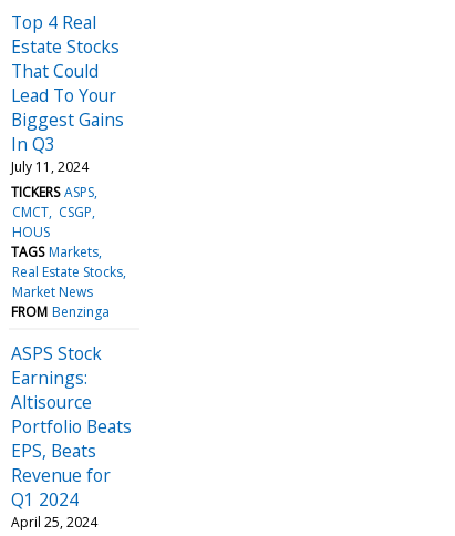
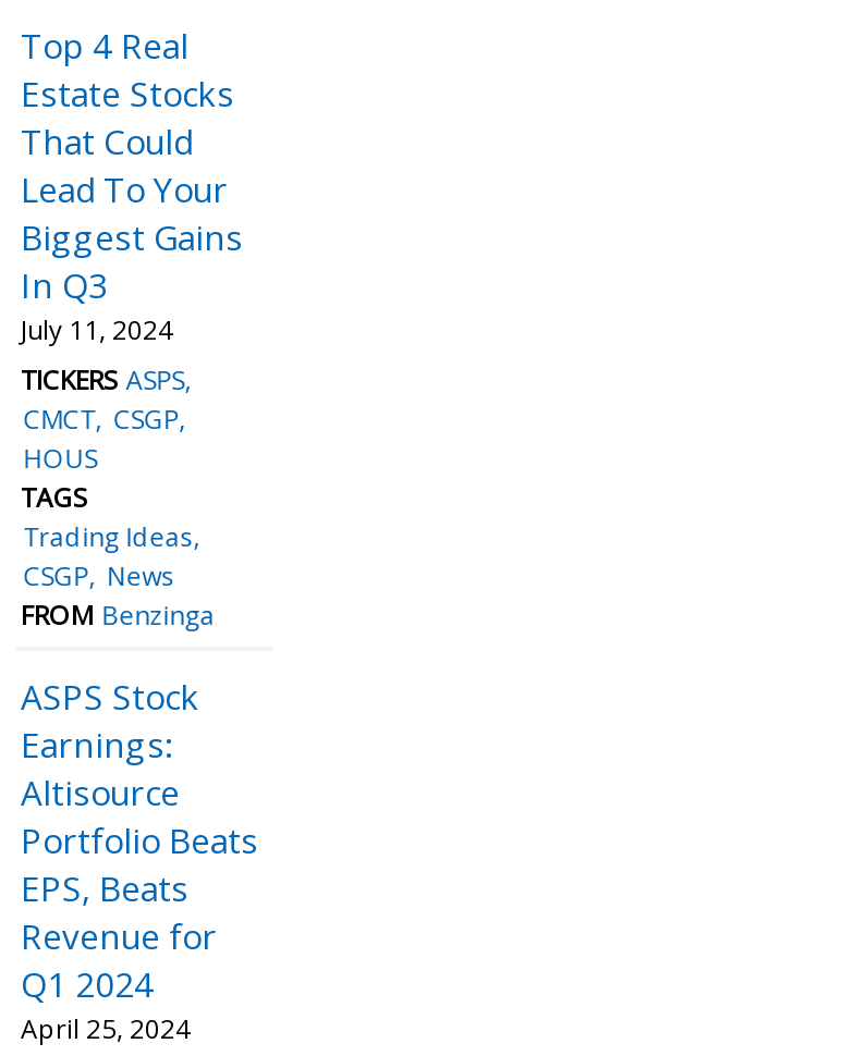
- TAGS Markets
- Real Estate Stocks
- Market News
+ TAGS
+ Trading Ideas
+ CSGP News
